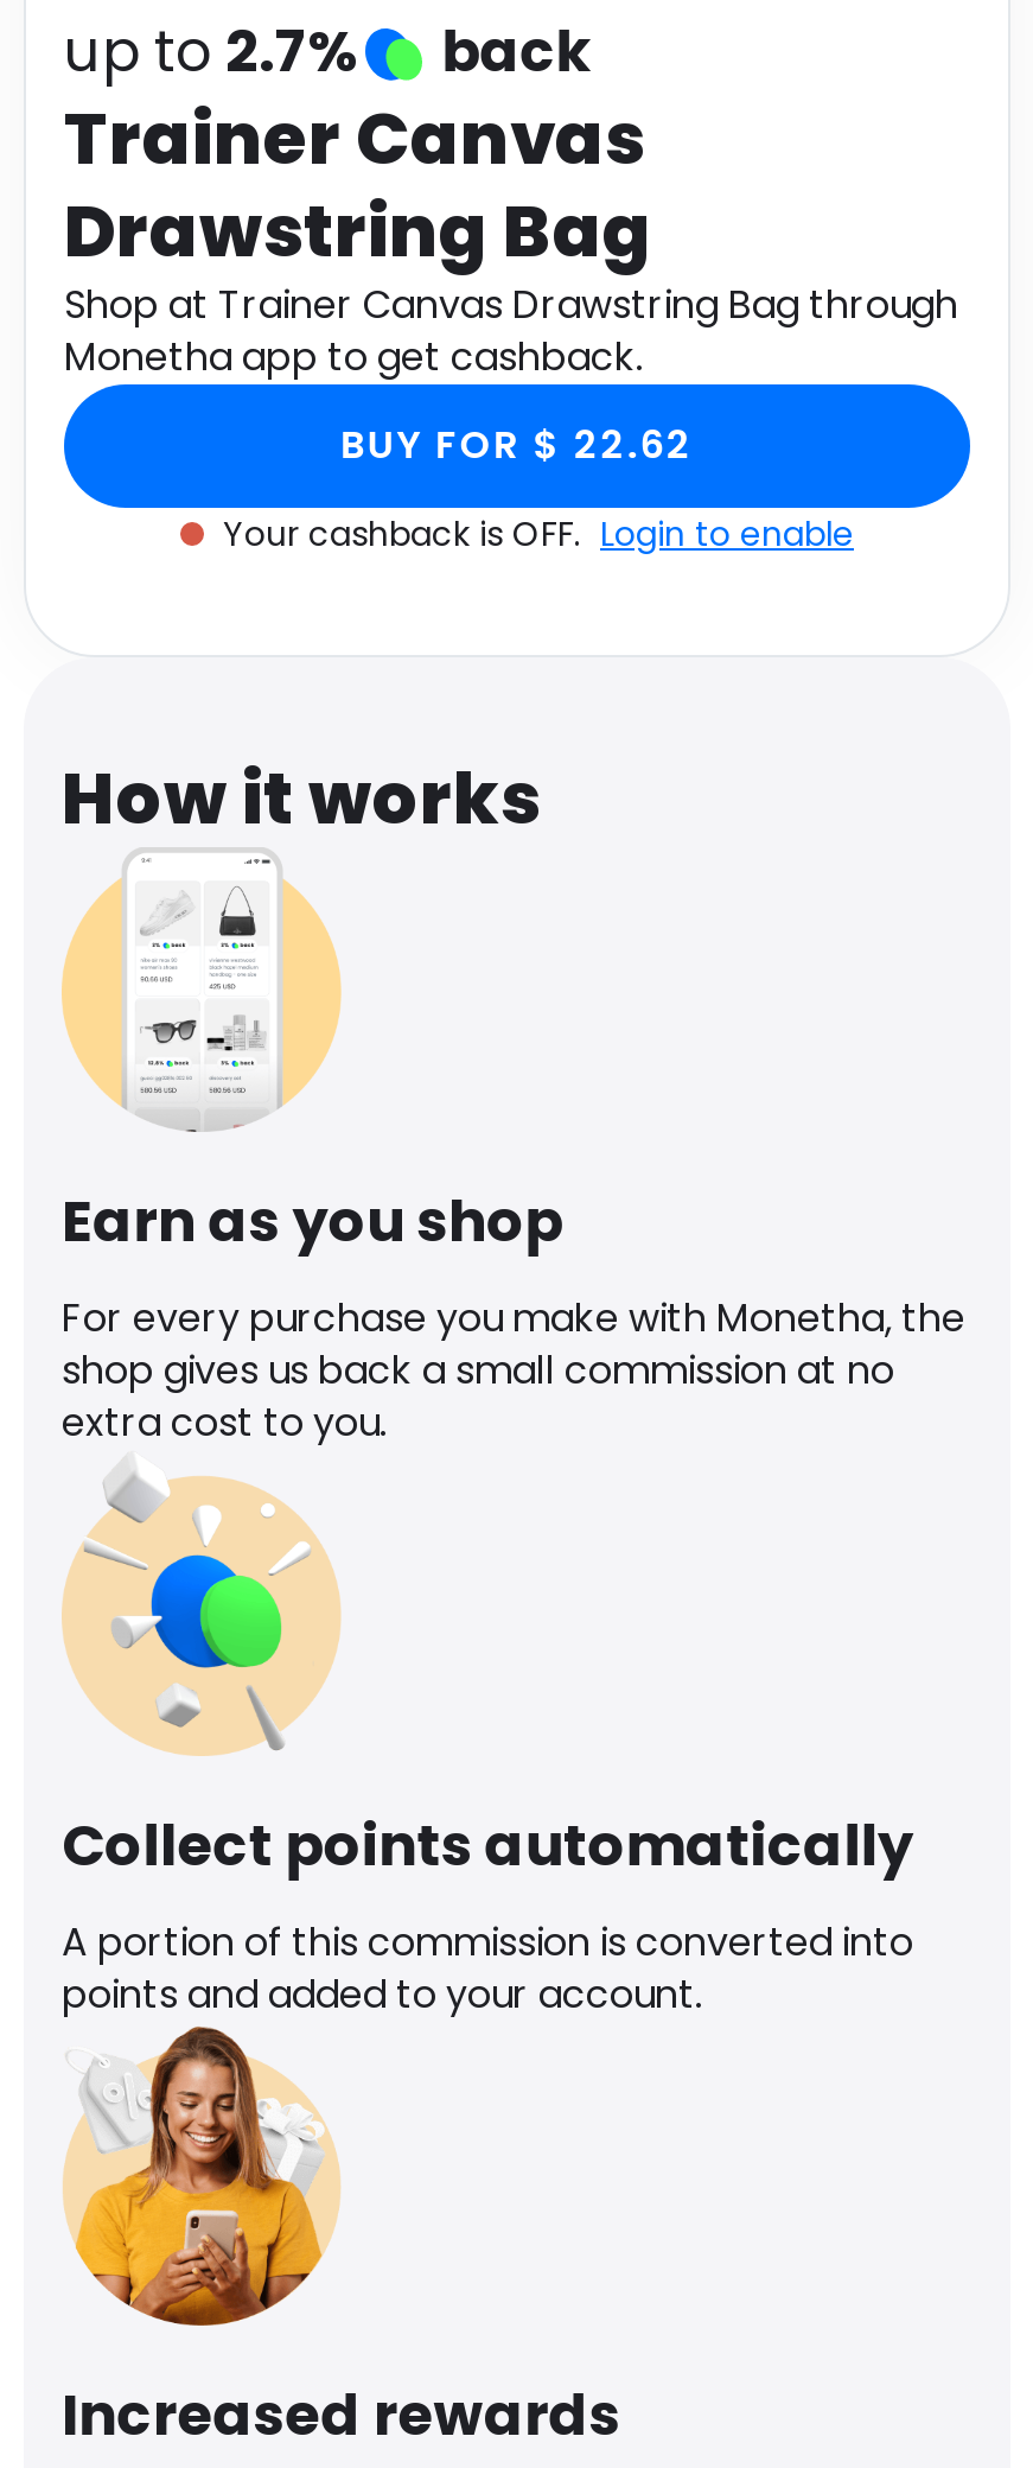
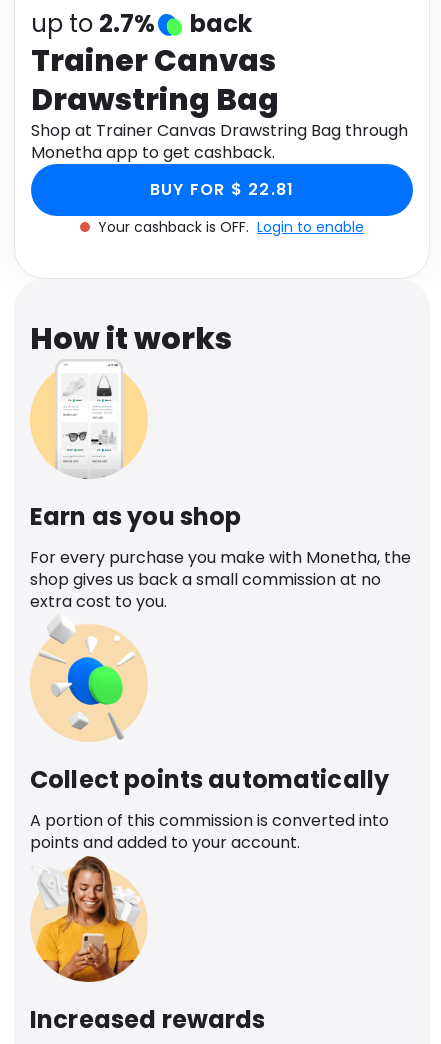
- BUY FOR $ 22.62
+ BUY FOR $ 22.81
